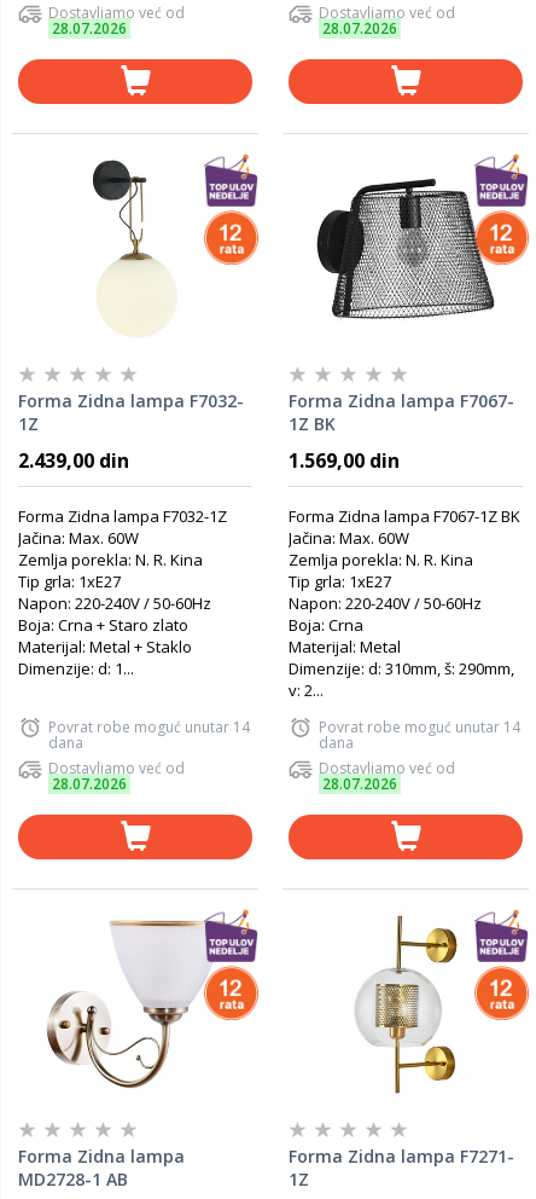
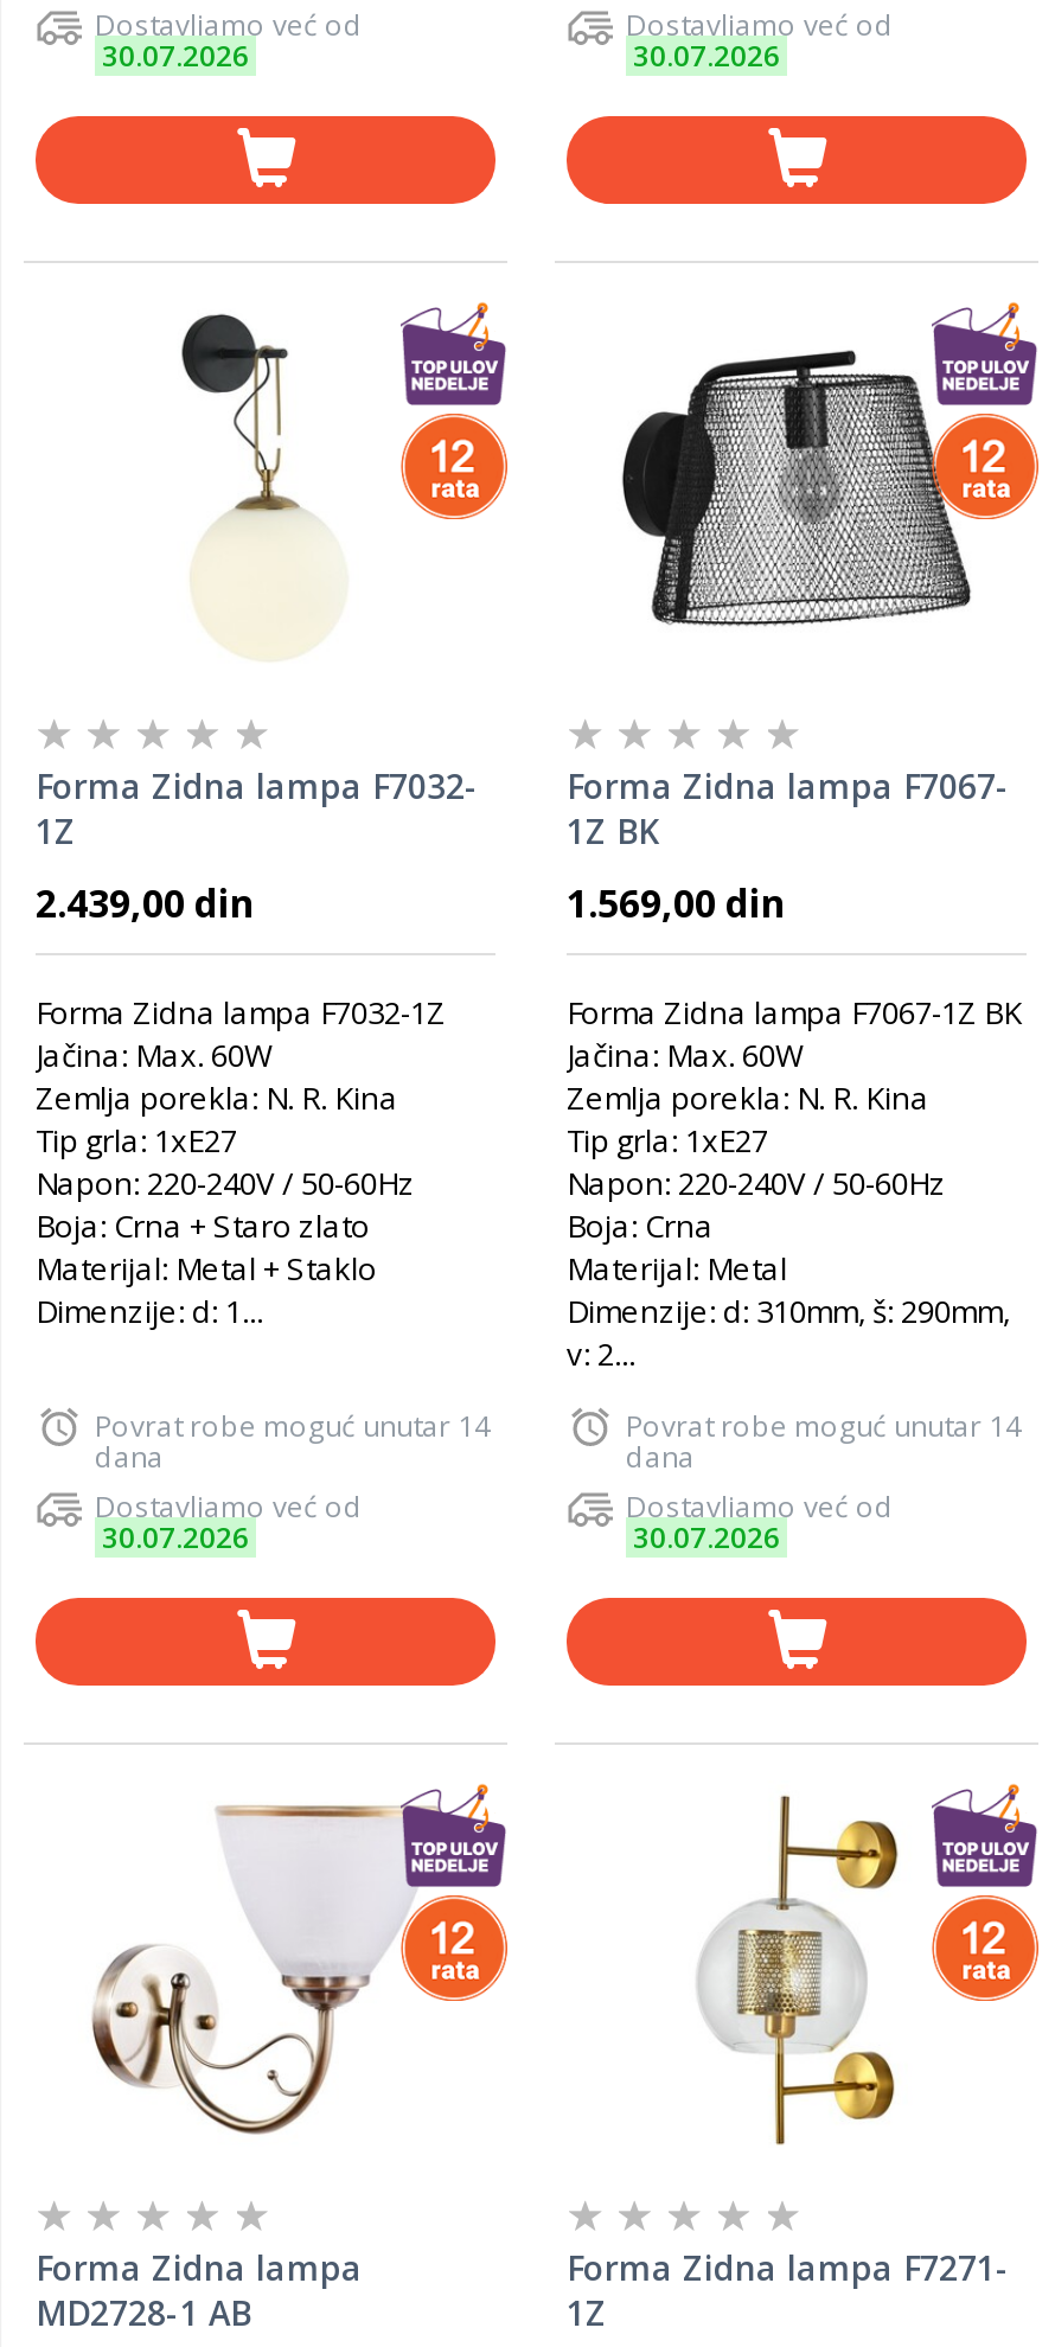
- 28.07.2026
+ 30.07.2026

- 28.07.2026
+ 30.07.2026

- 28.07.2026
+ 30.07.2026

- 28.07.2026
+ 30.07.2026
